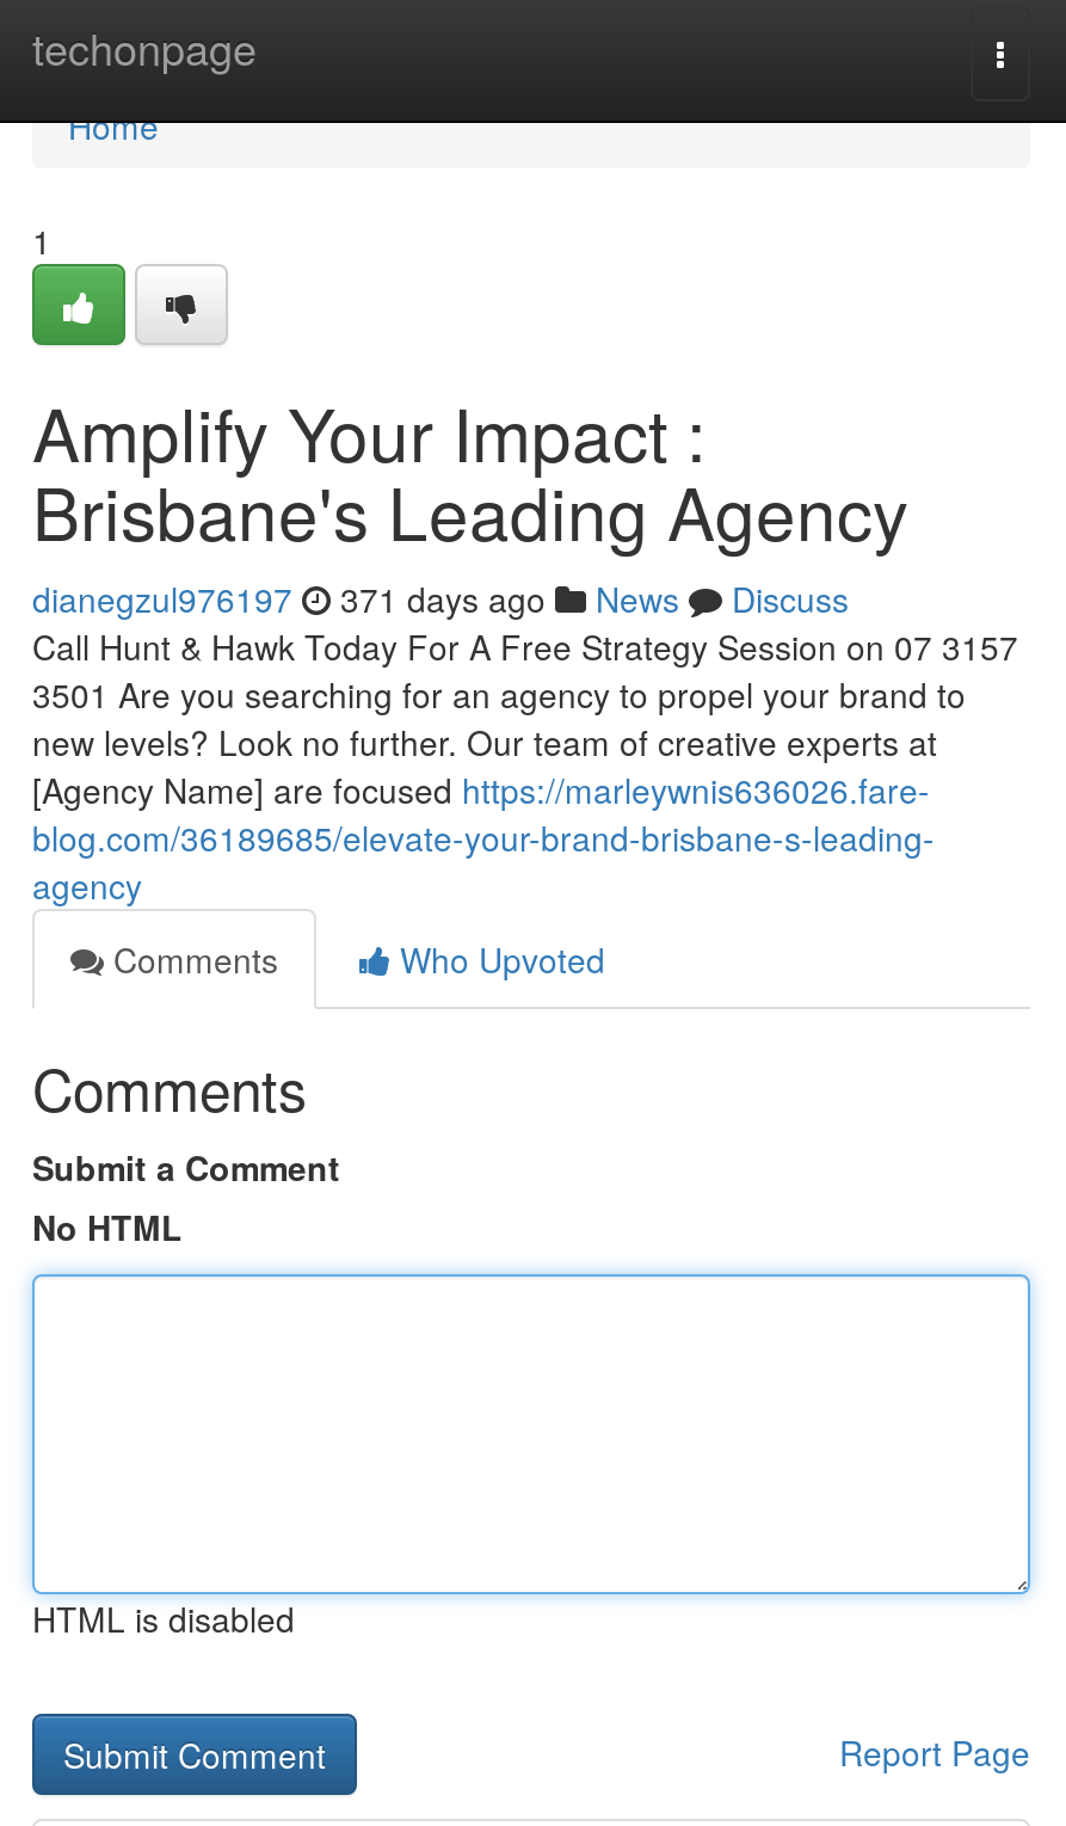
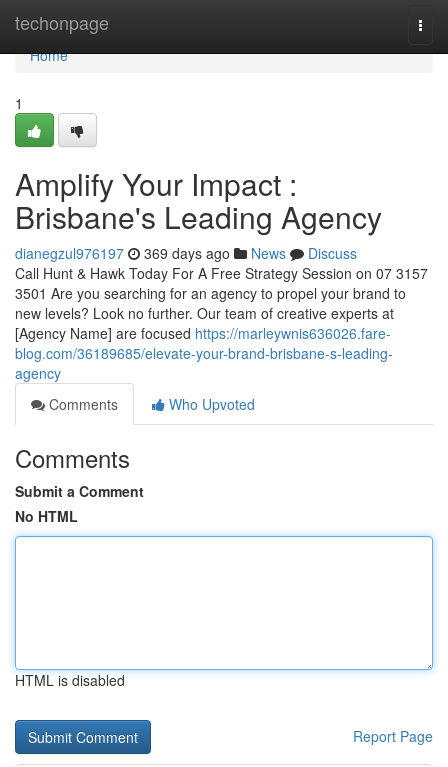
- dianegzul976197 371 days ago News Discuss
+ dianegzul976197 369 days ago News Discuss
